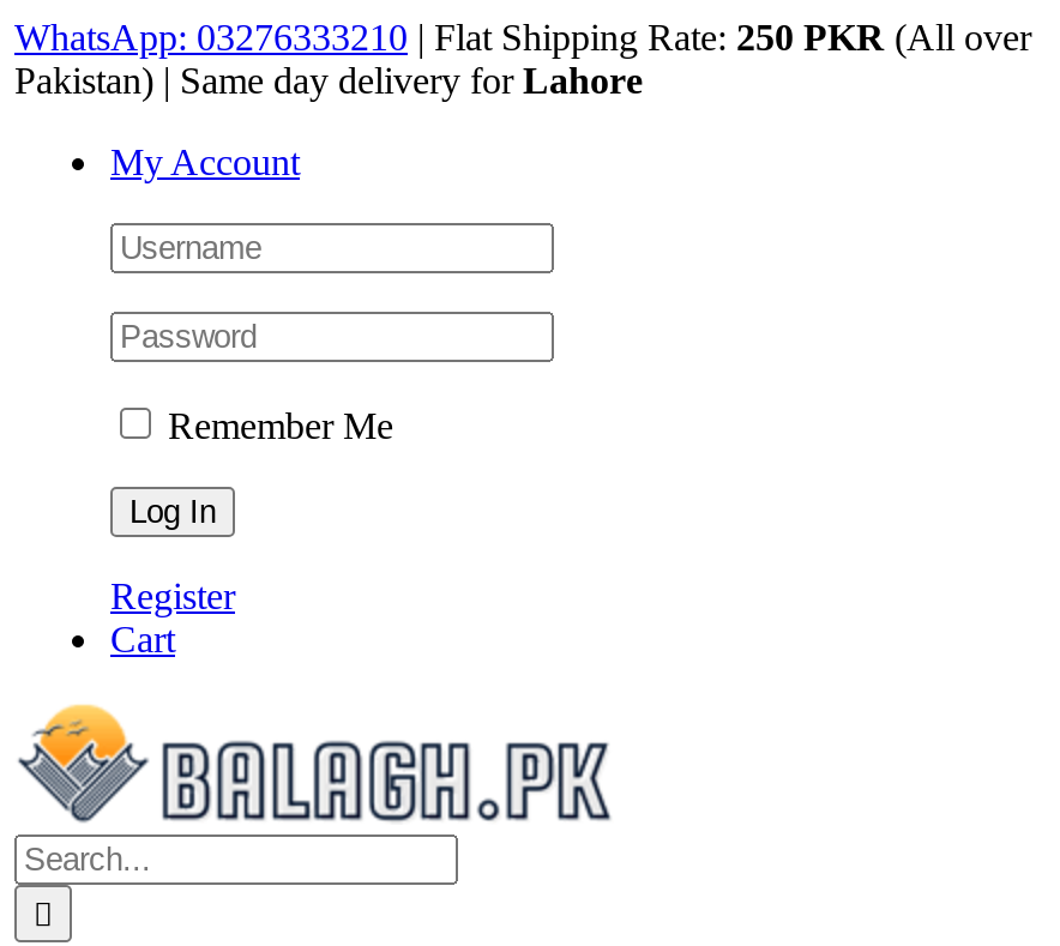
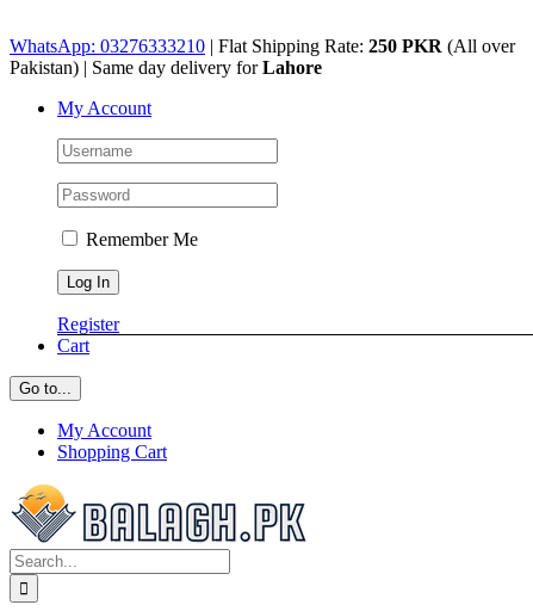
+ Go to...
+ My Account
+ Shopping Cart
